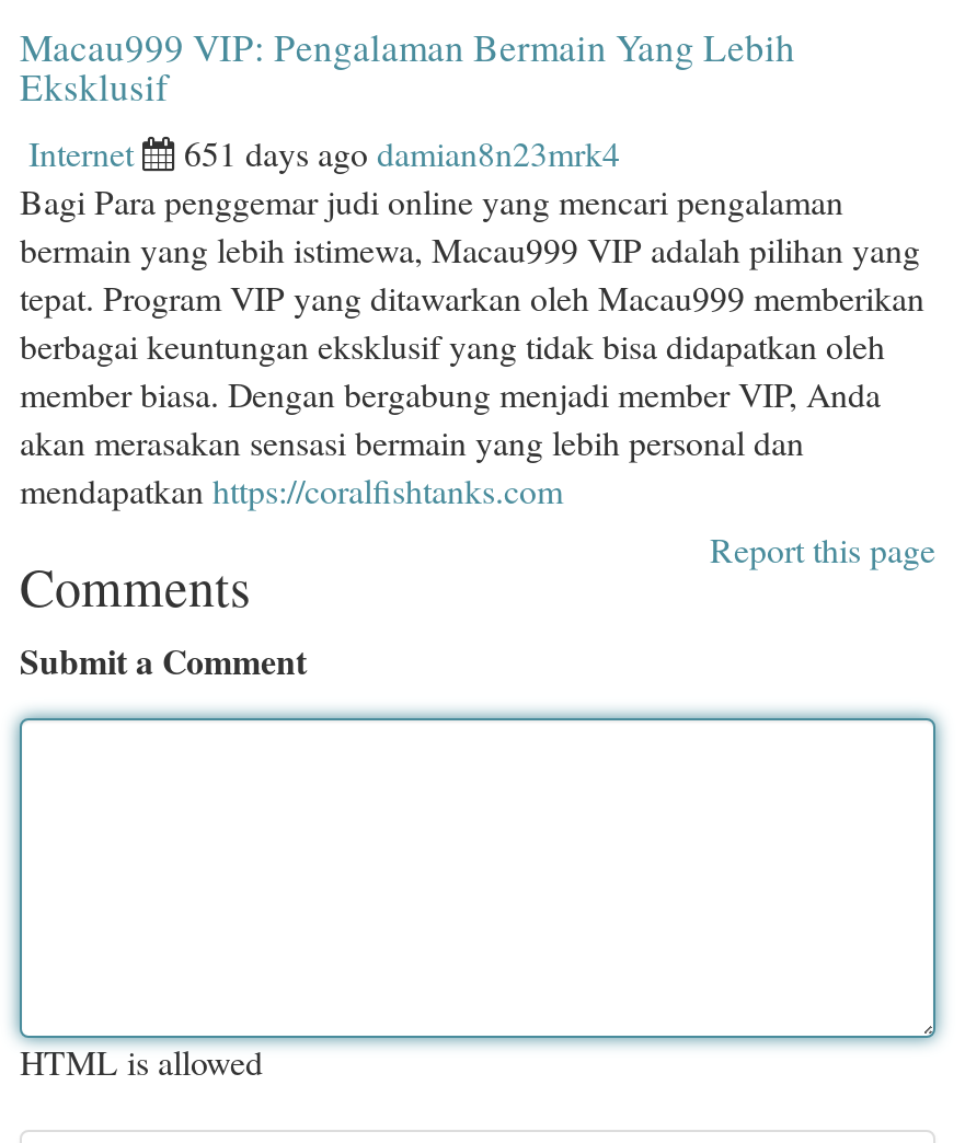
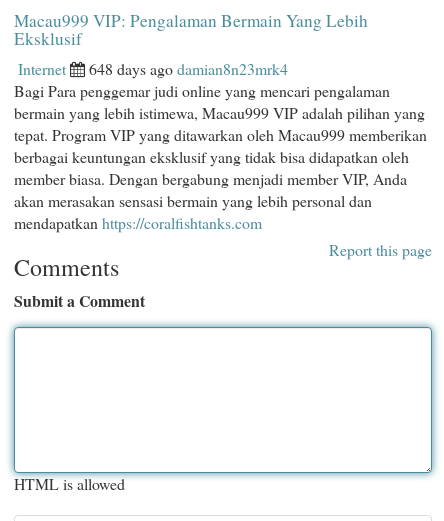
- 651 days ago damian8n23mrk4
+ 648 days ago damian8n23mrk4
